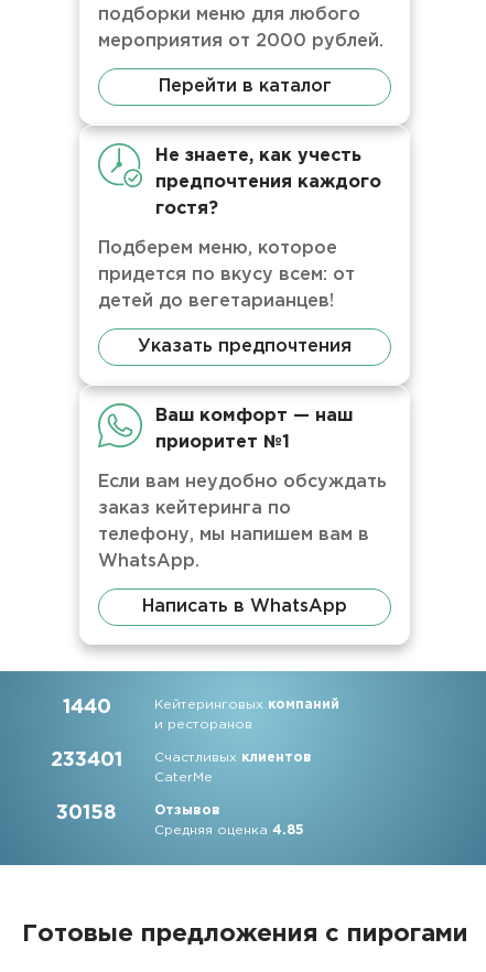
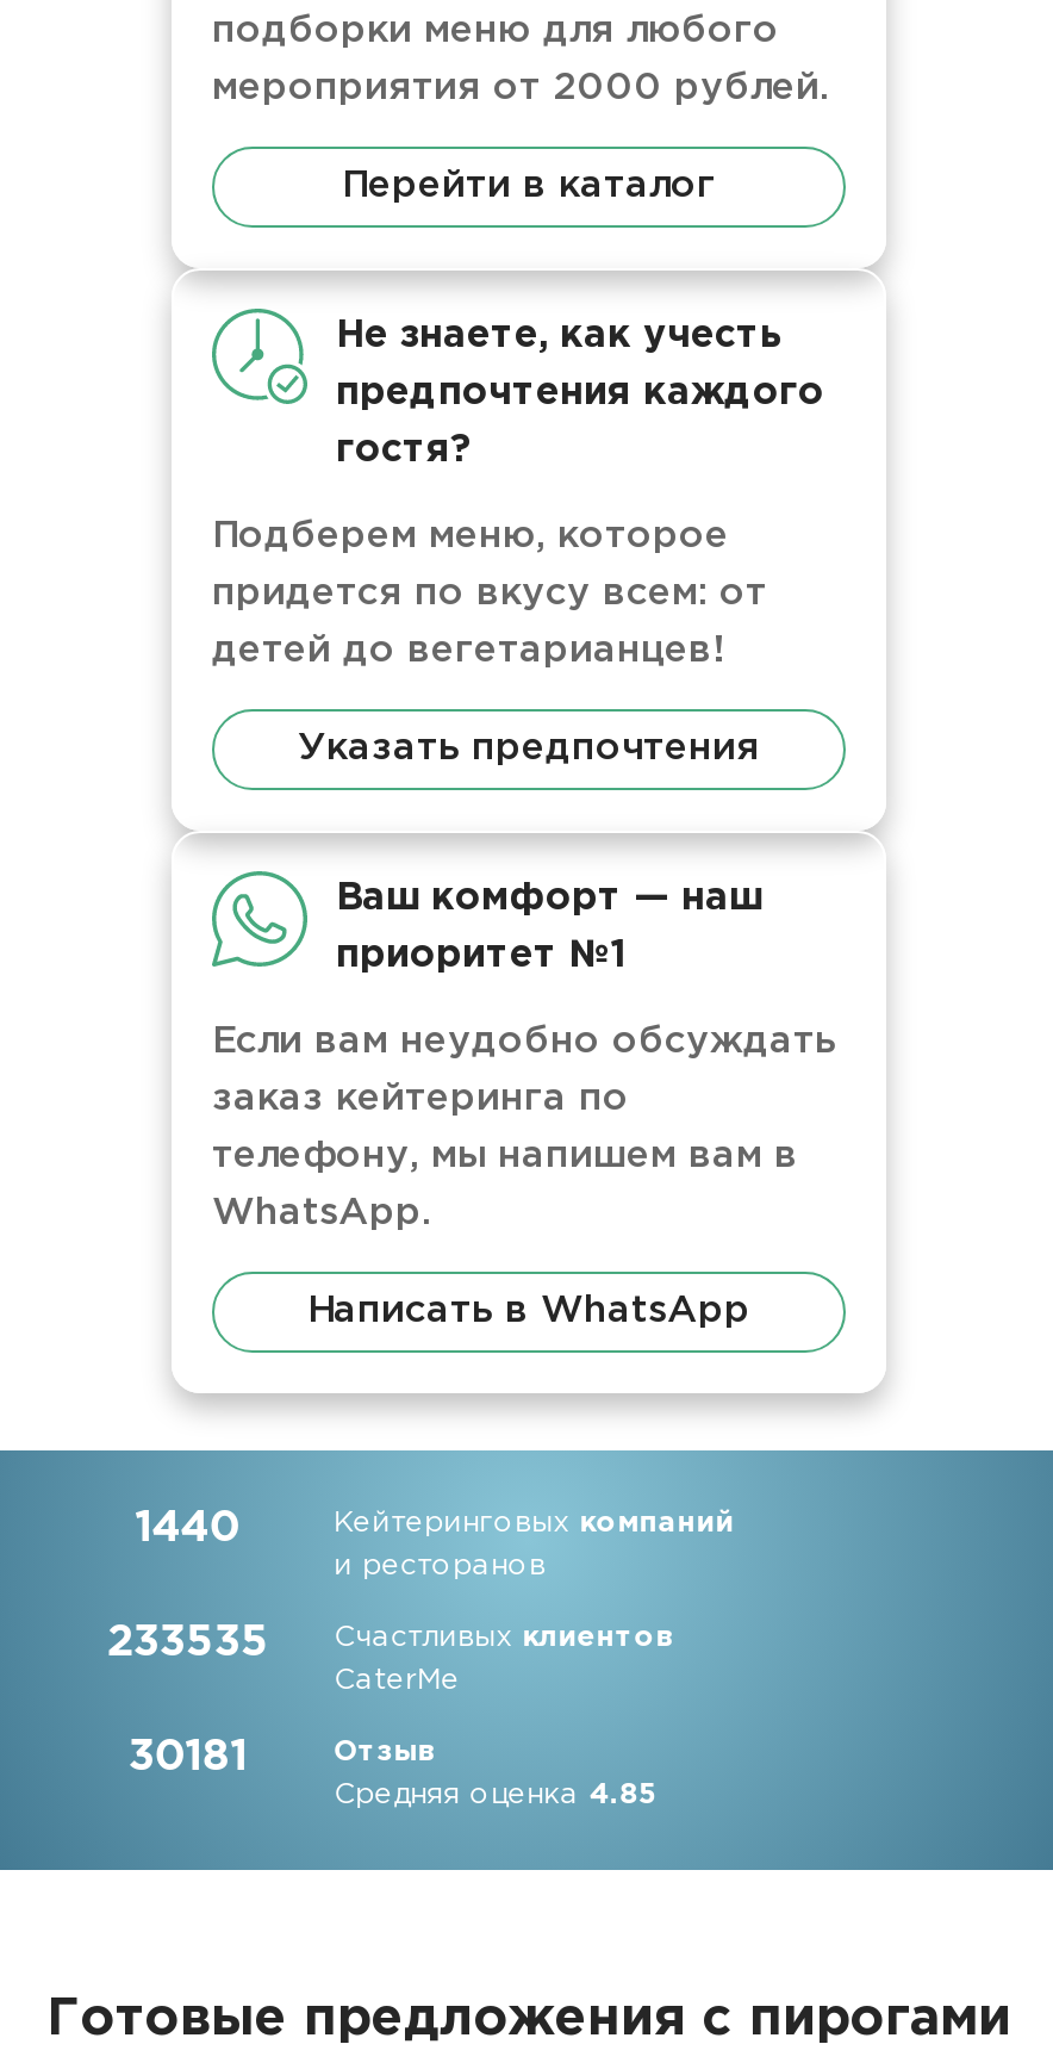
- 233401
+ 233535

- 30158
- Отзывов
+ 30181
+ Отзыв
